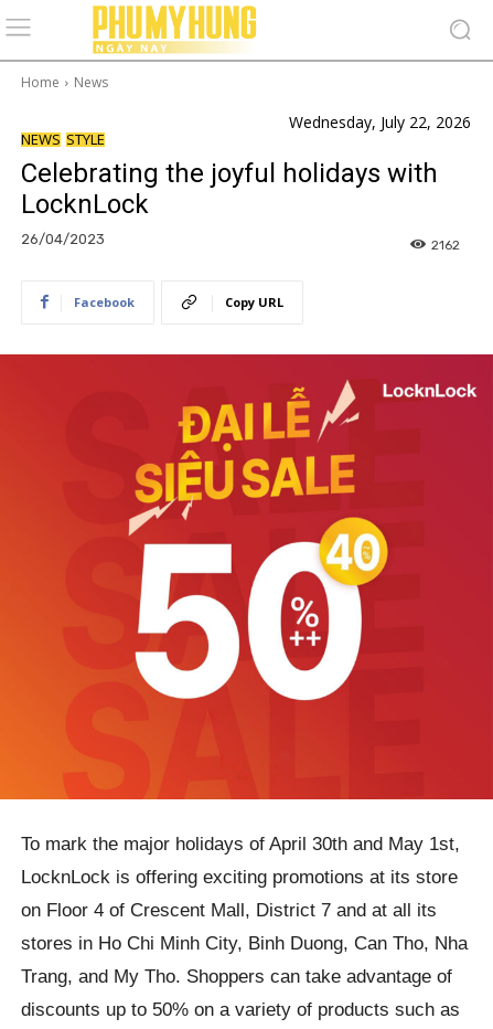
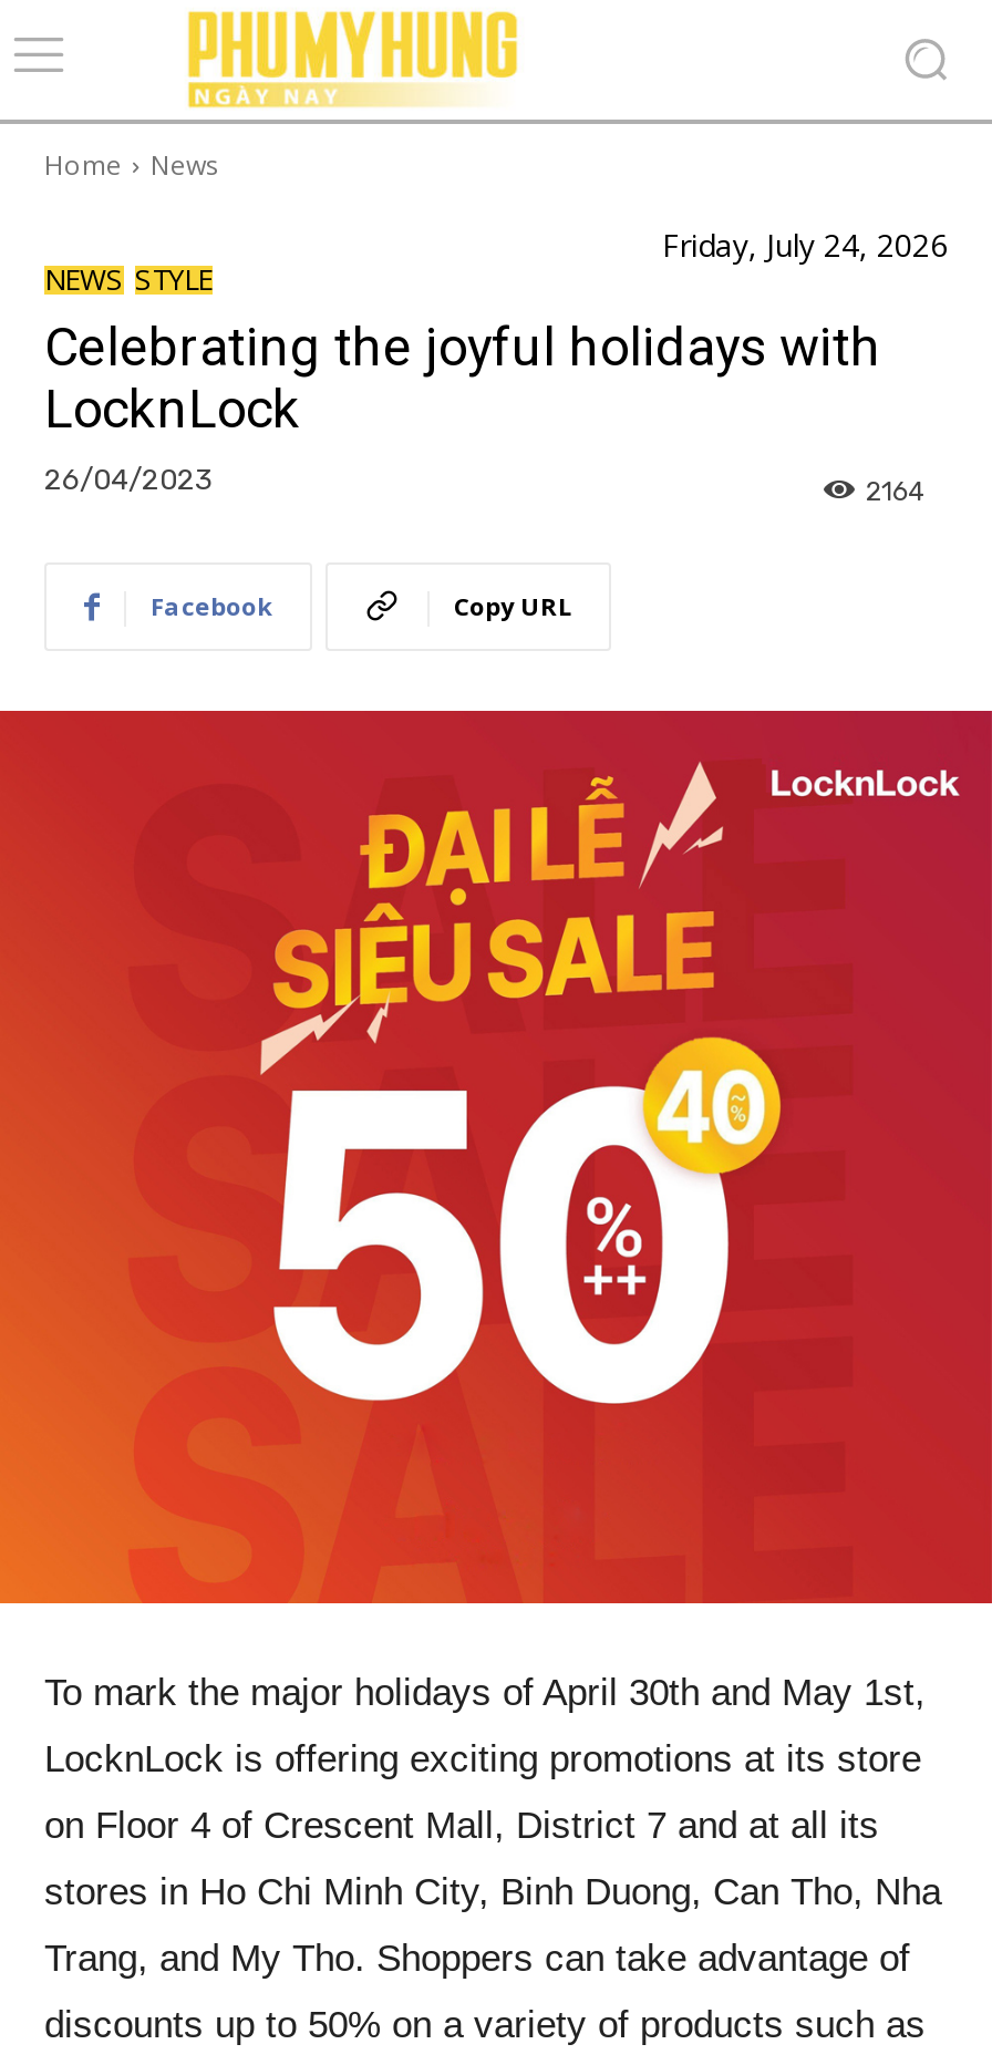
- Wednesday, July 22, 2026
+ Friday, July 24, 2026

- 2162
+ 2164
